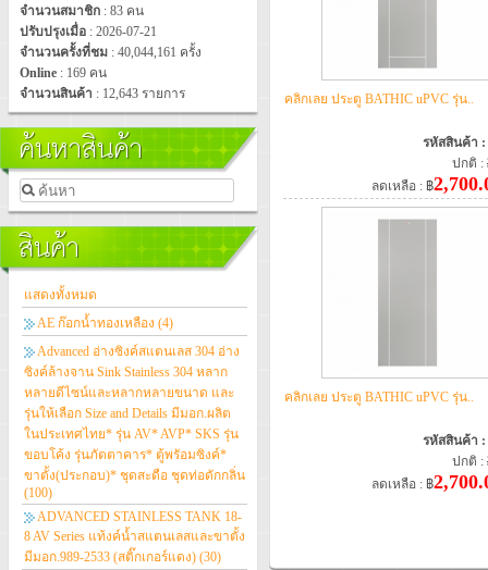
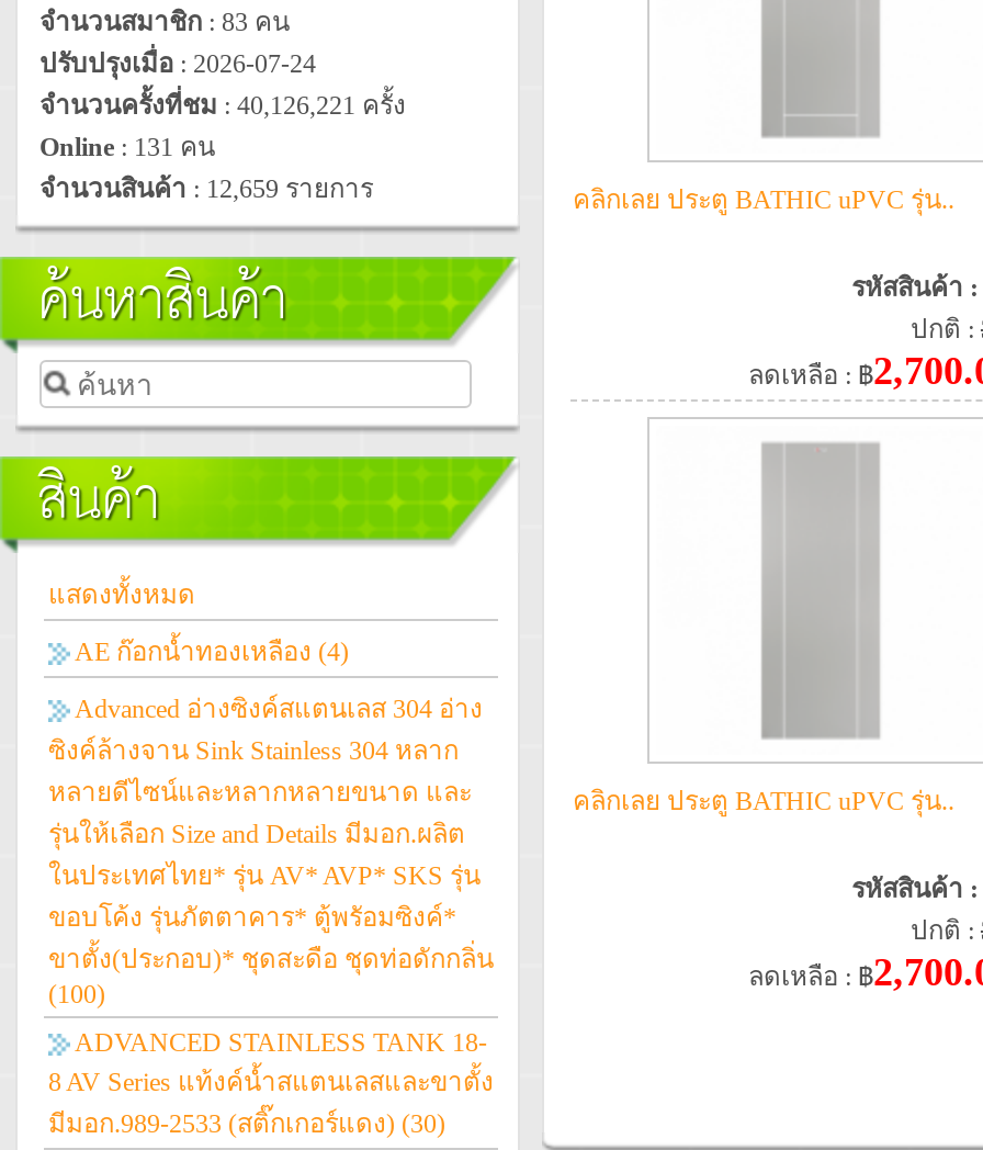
- ปรับปรุงเมื่อ: 2026-07-21
+ ปรับปรุงเมื่อ: 2026-07-24

- จำนวนครั้งที่ชม: 40,044,161 ครั้ง
+ จำนวนครั้งที่ชม: 40,126,221 ครั้ง

- Online: 169 คน
+ Online: 131 คน

- จำนวนสินค้า: 12,643 รายการ
+ จำนวนสินค้า: 12,659 รายการ
